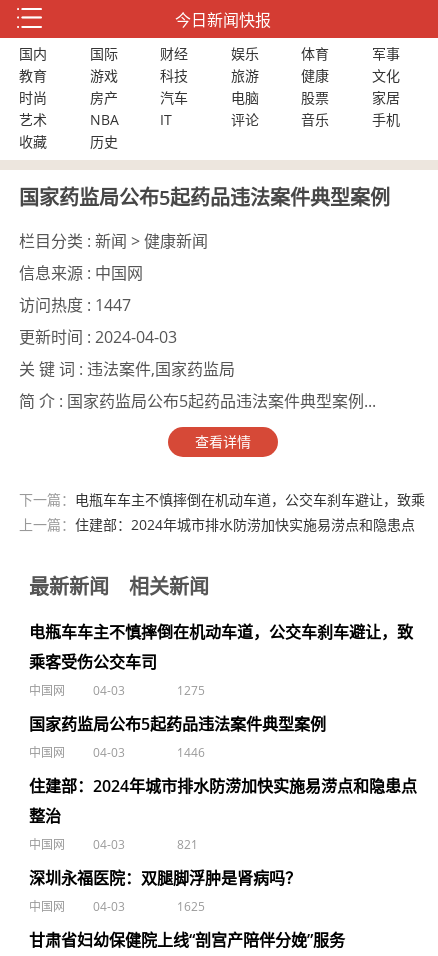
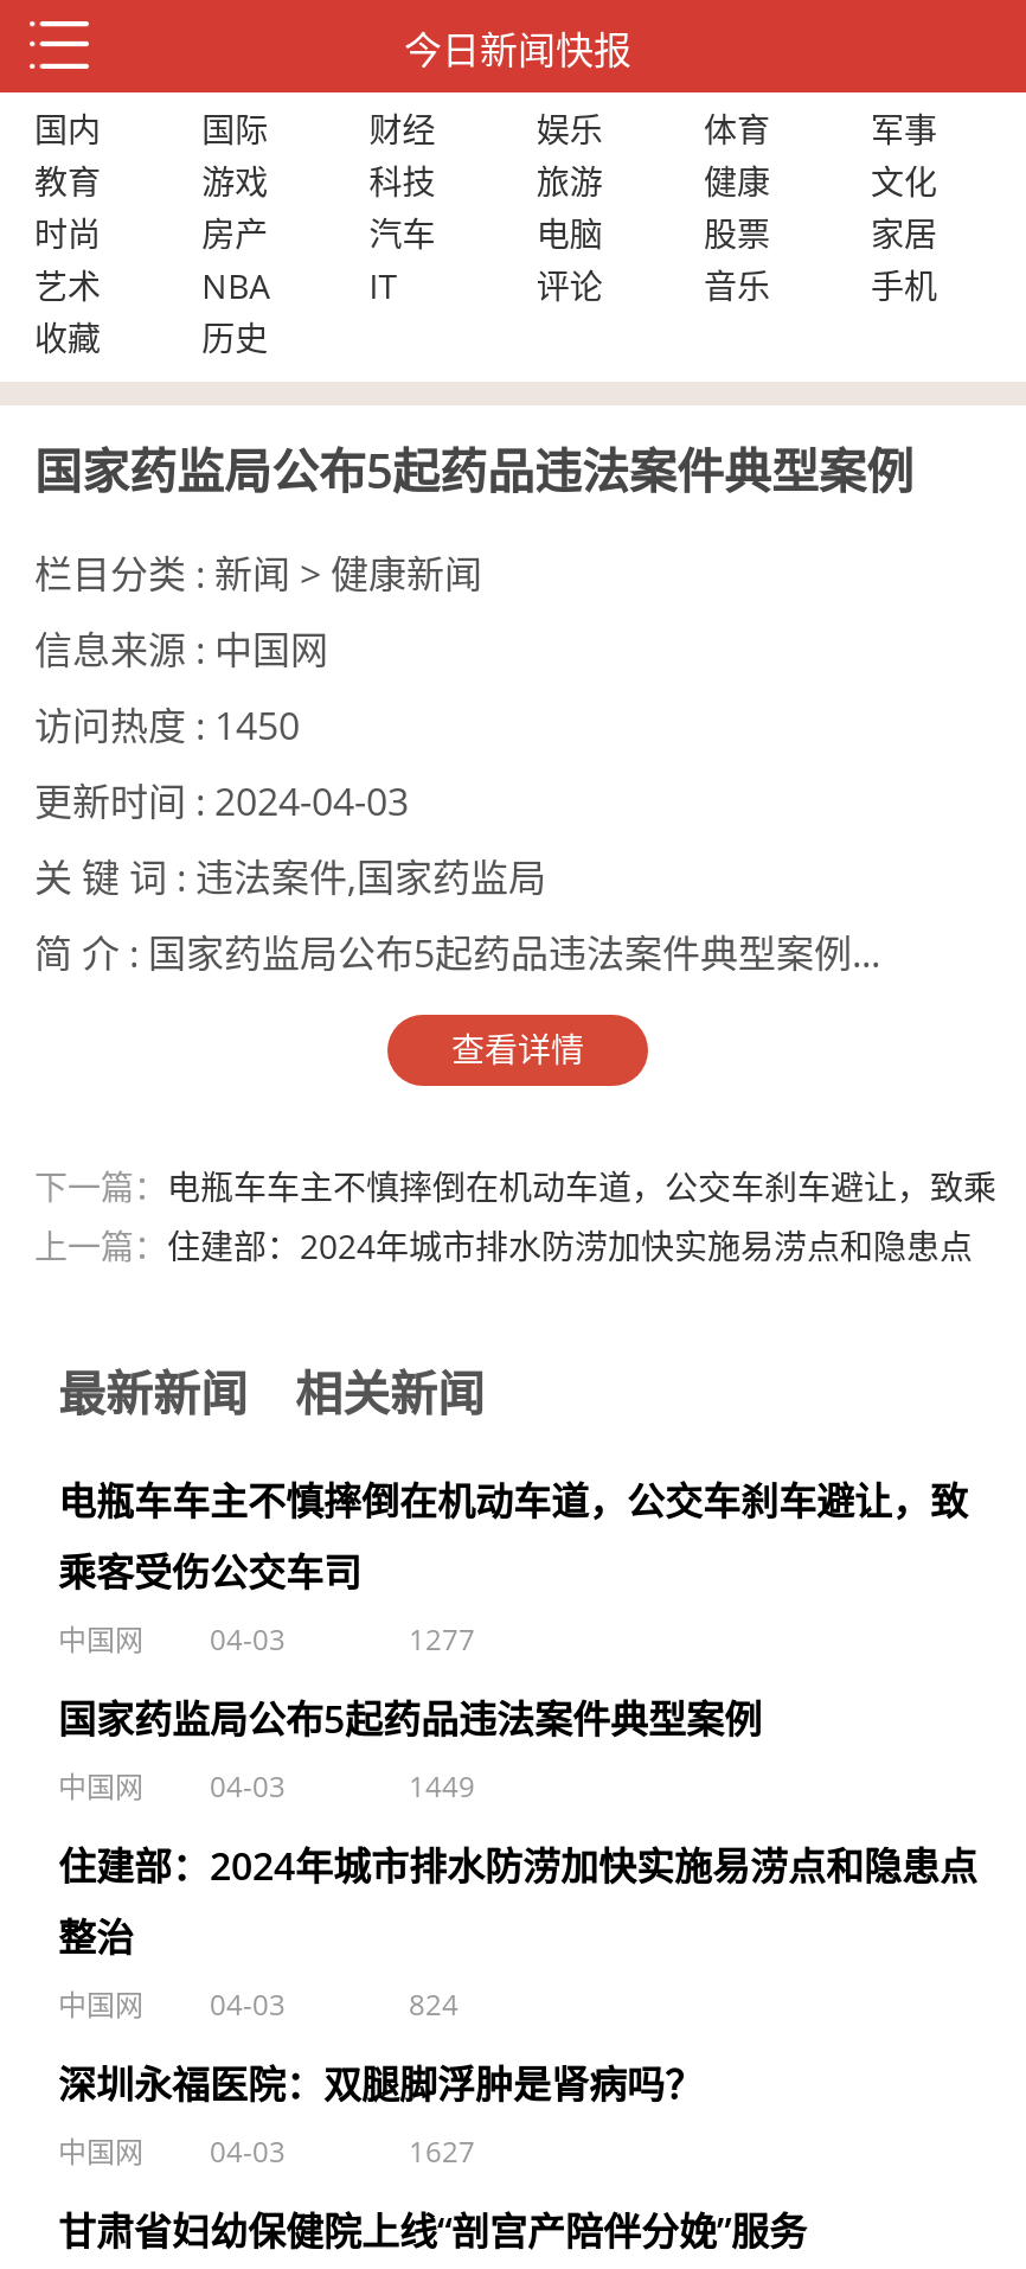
- 访问热度 : 1447
+ 访问热度 : 1450

- 1275
+ 1277

- 1446
+ 1449

- 821
+ 824

- 1625
+ 1627
